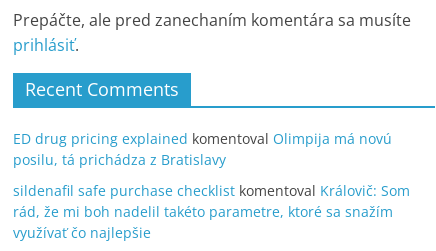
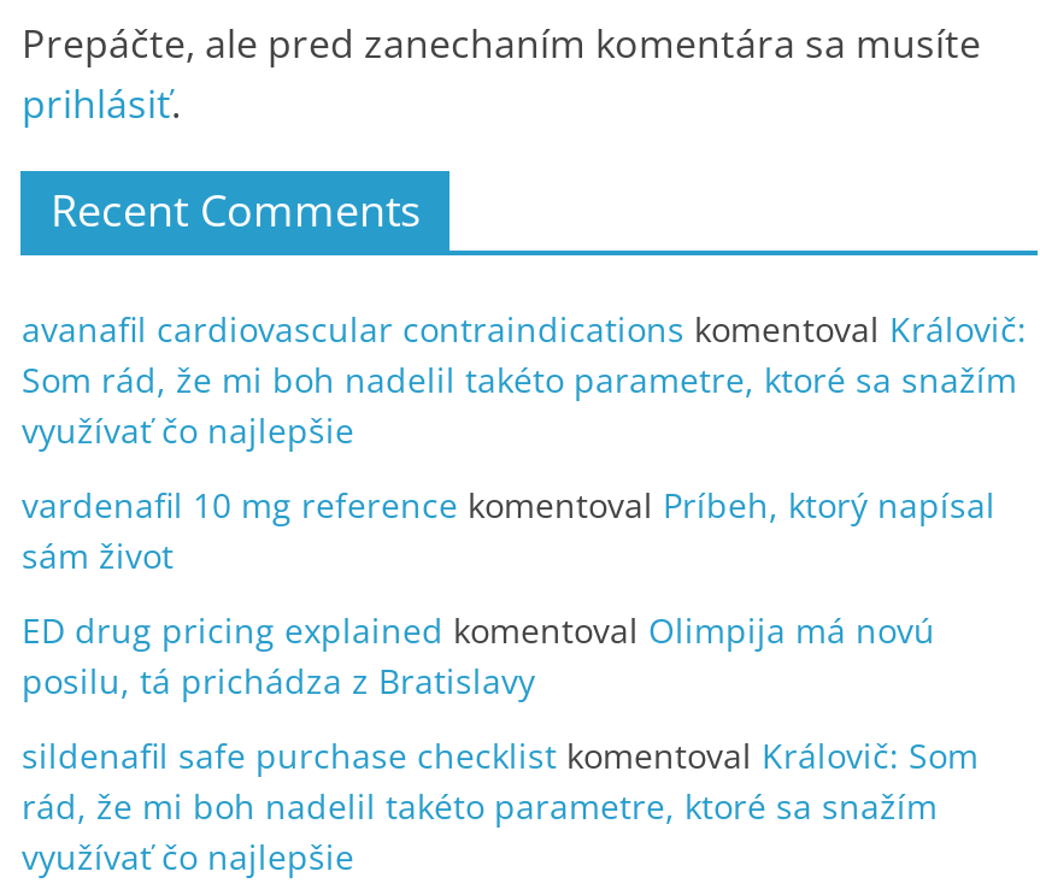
+ avanafil cardiovascular contraindications komentoval Královič:
+ Som rád, že mi boh nadelil takéto parametre, ktoré sa snažím
+ využívať čo najlepšie
+ vardenafil 10 mg reference komentoval Príbeh, ktorý napísal
+ sám život
